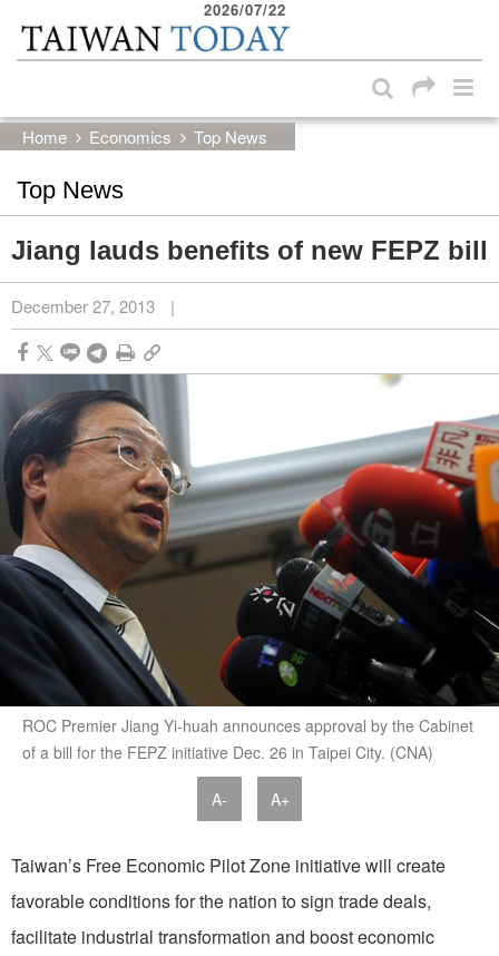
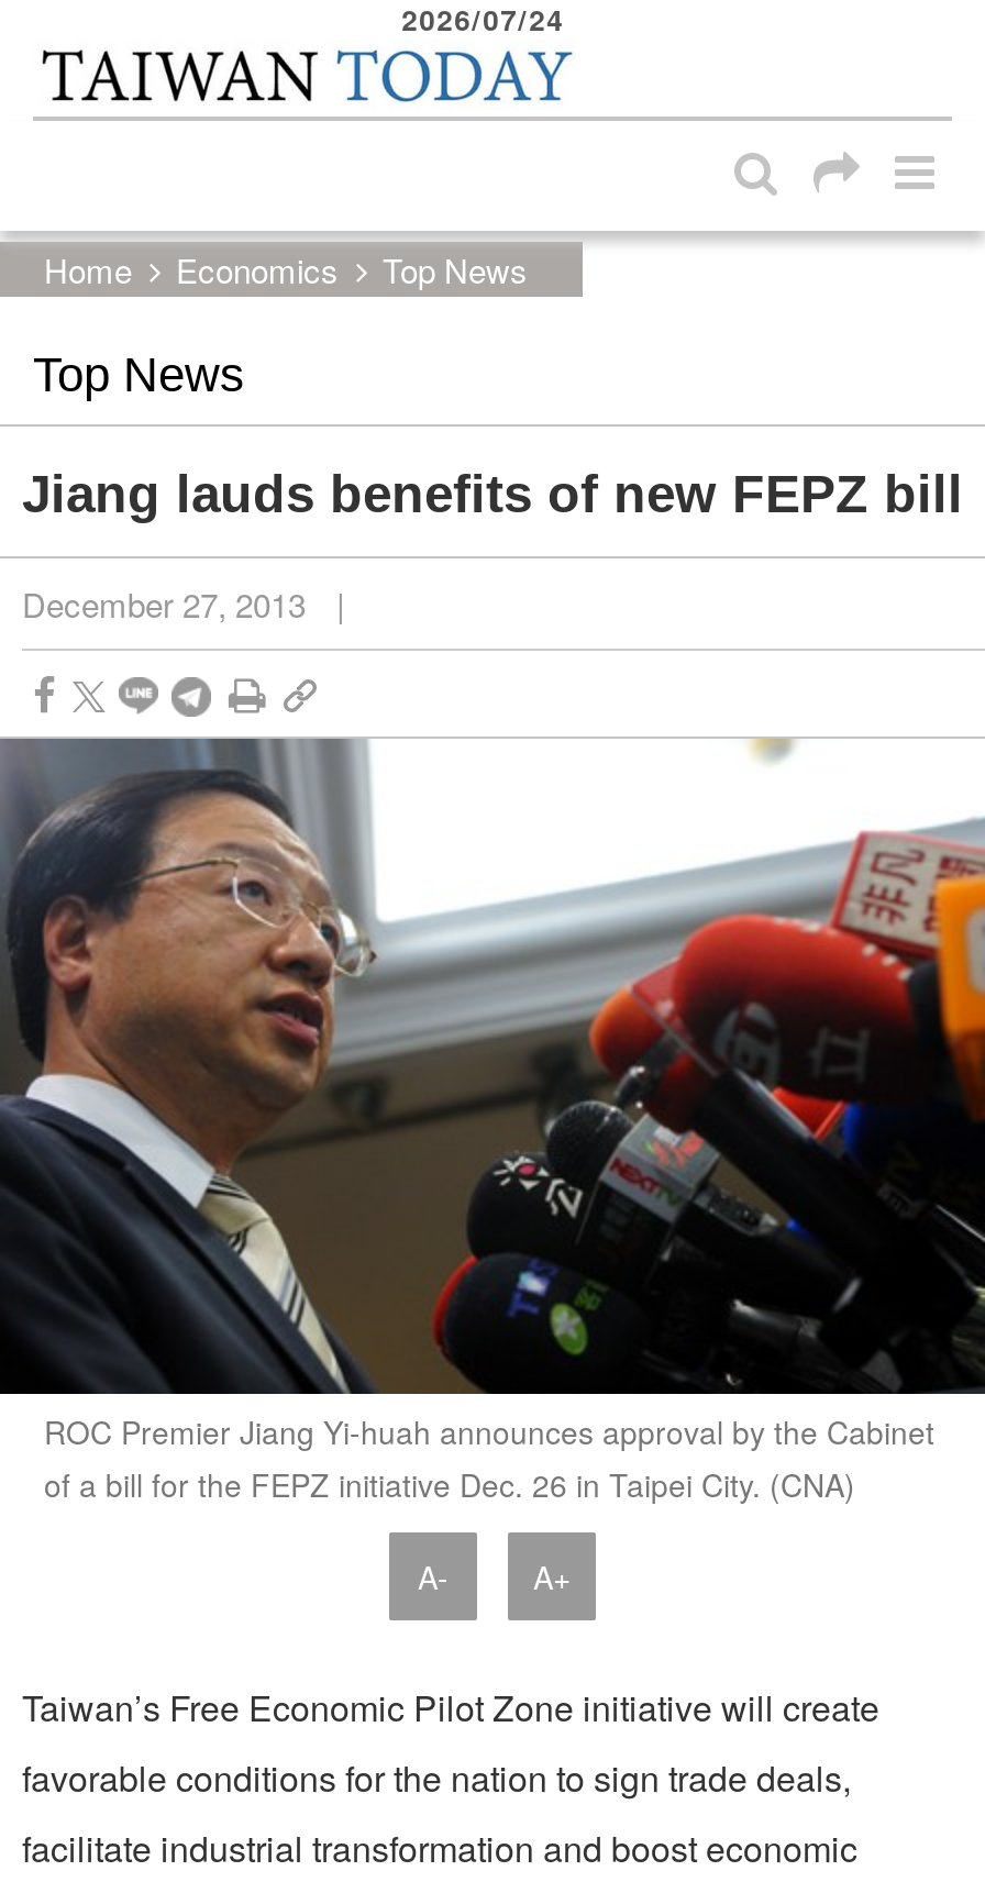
- 2026/07/22
+ 2026/07/24
